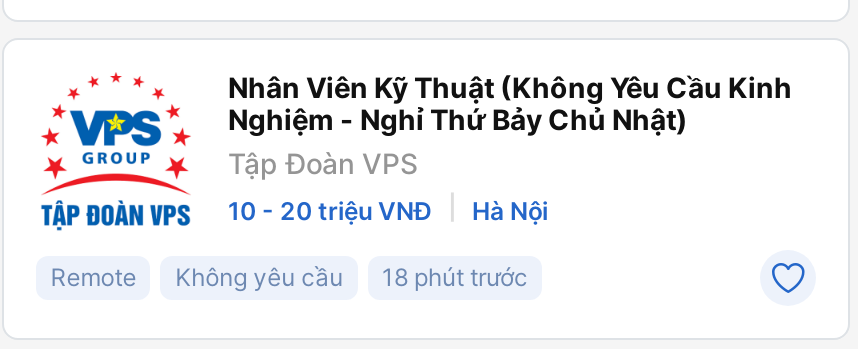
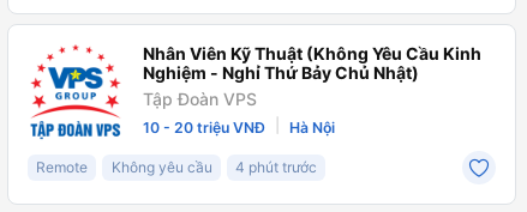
- Remote Không yêu cầu 18 phút trước
+ Remote Không yêu cầu 4 phút trước
